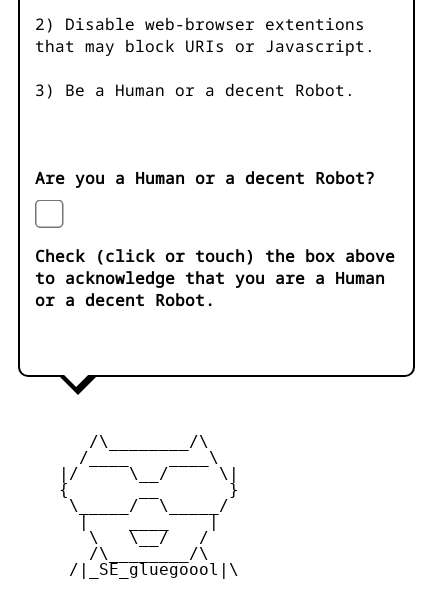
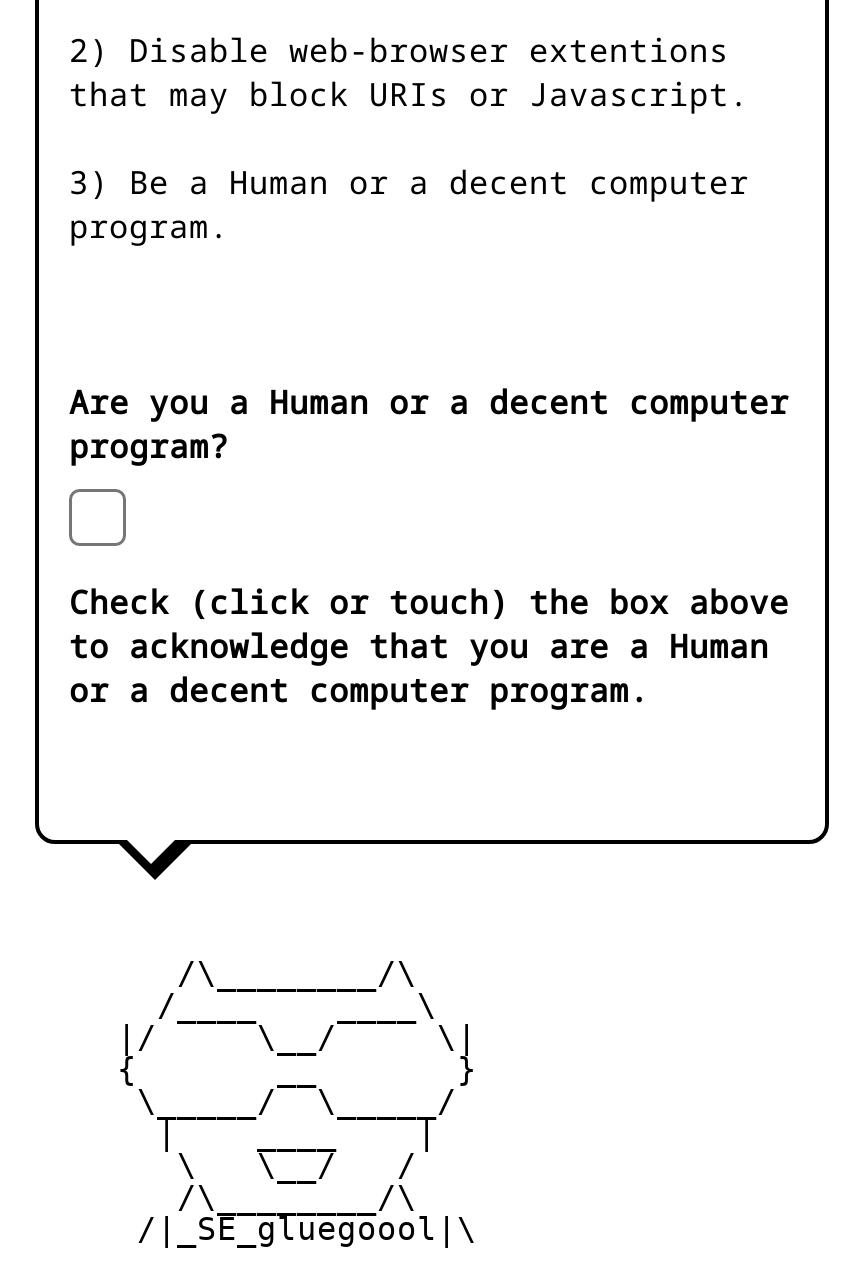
- 3) Be a Human or a decent Robot.
+ 3) Be a Human or a decent computer
+ program.

- Are you a Human or a decent Robot?
+ Are you a Human or a decent computer
+ program?

- or a decent Robot.
+ or a decent computer program.
